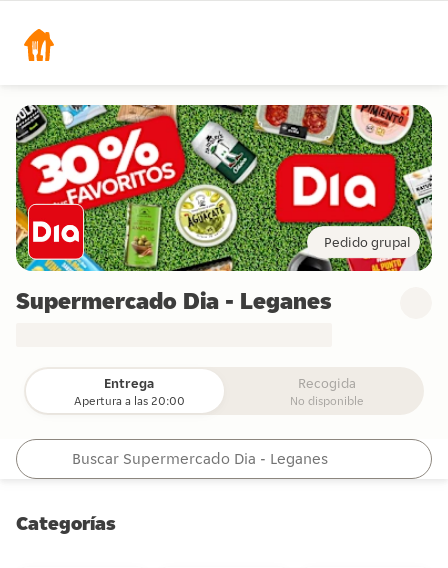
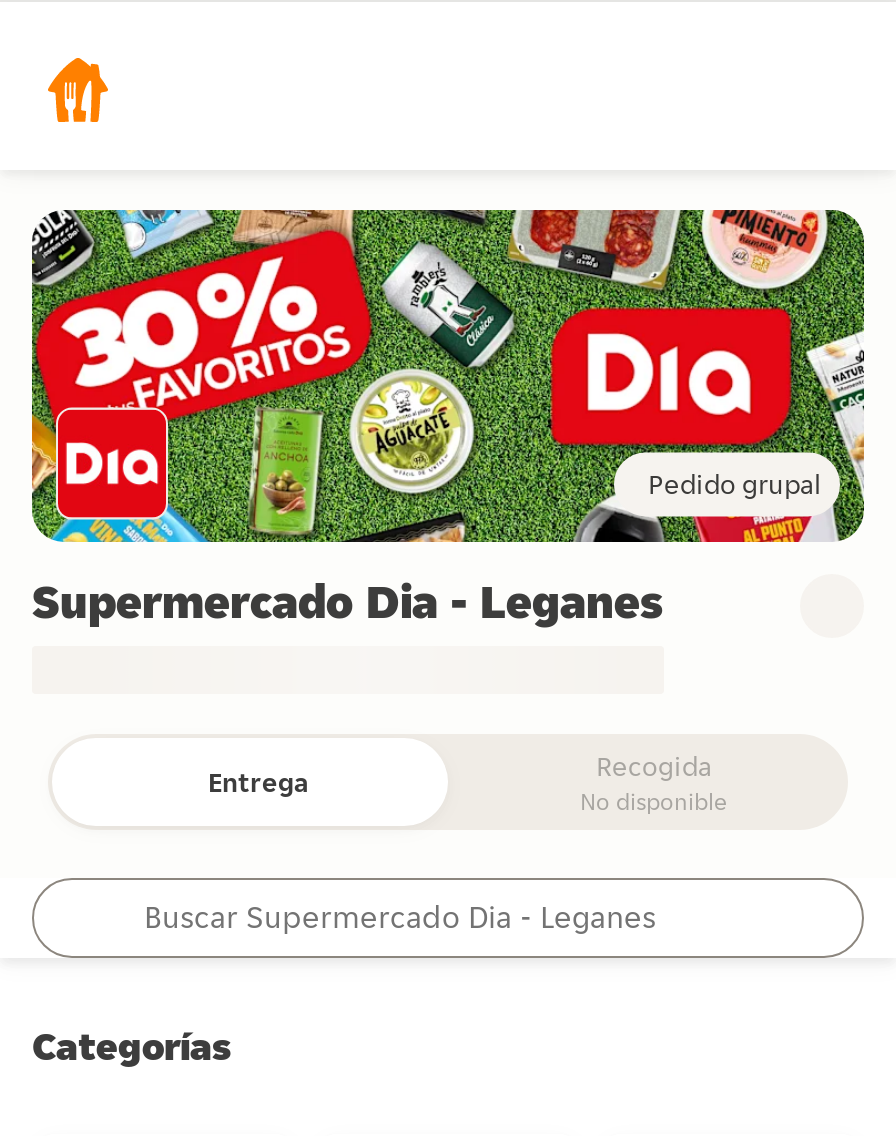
- Apertura a las 20:00
